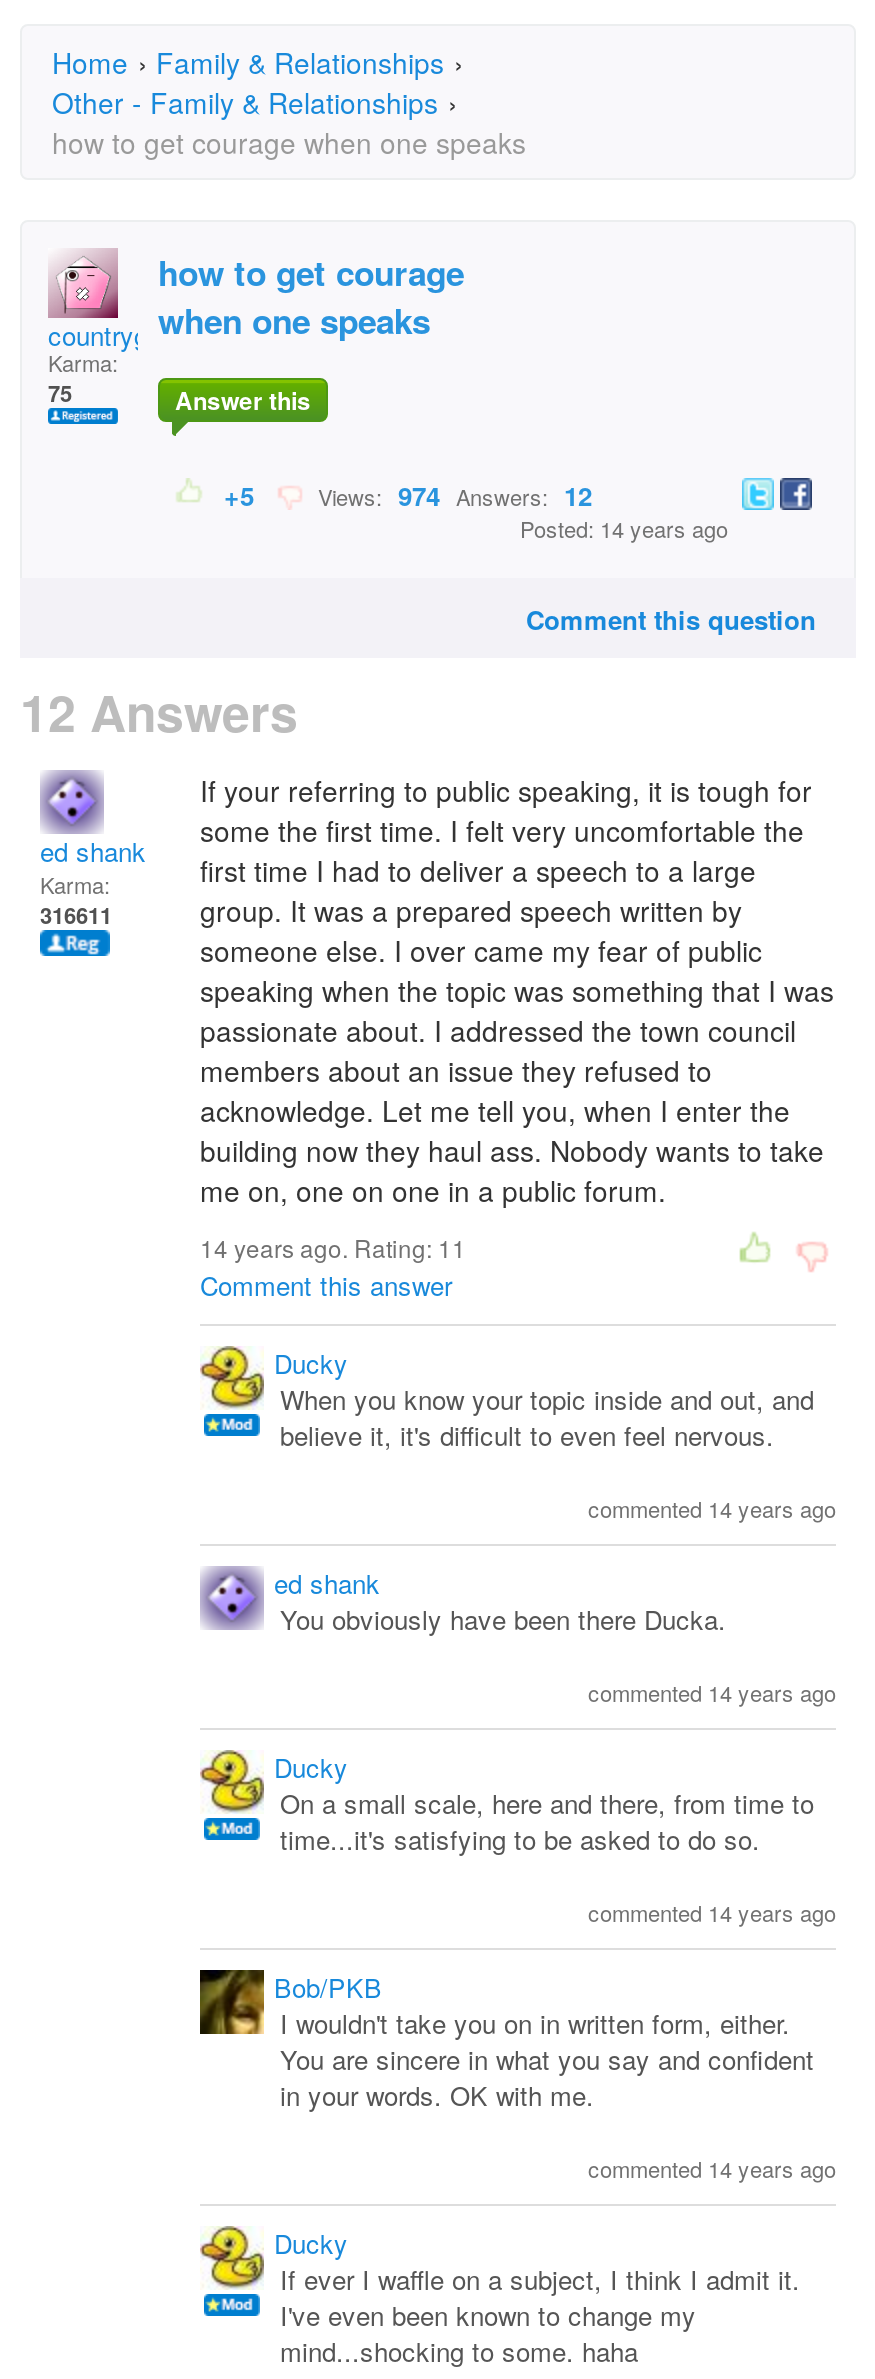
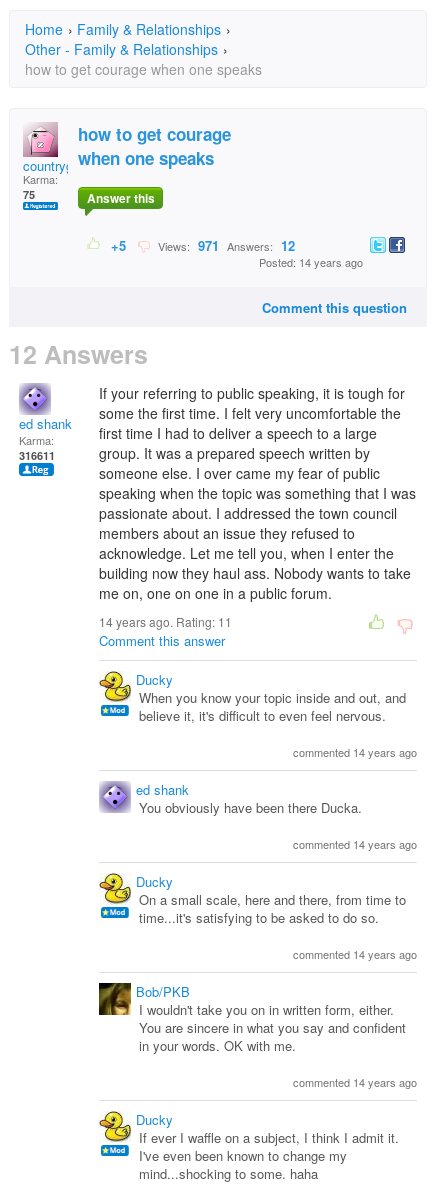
- Views: 974 Answers: 12
+ Views: 971 Answers: 12
